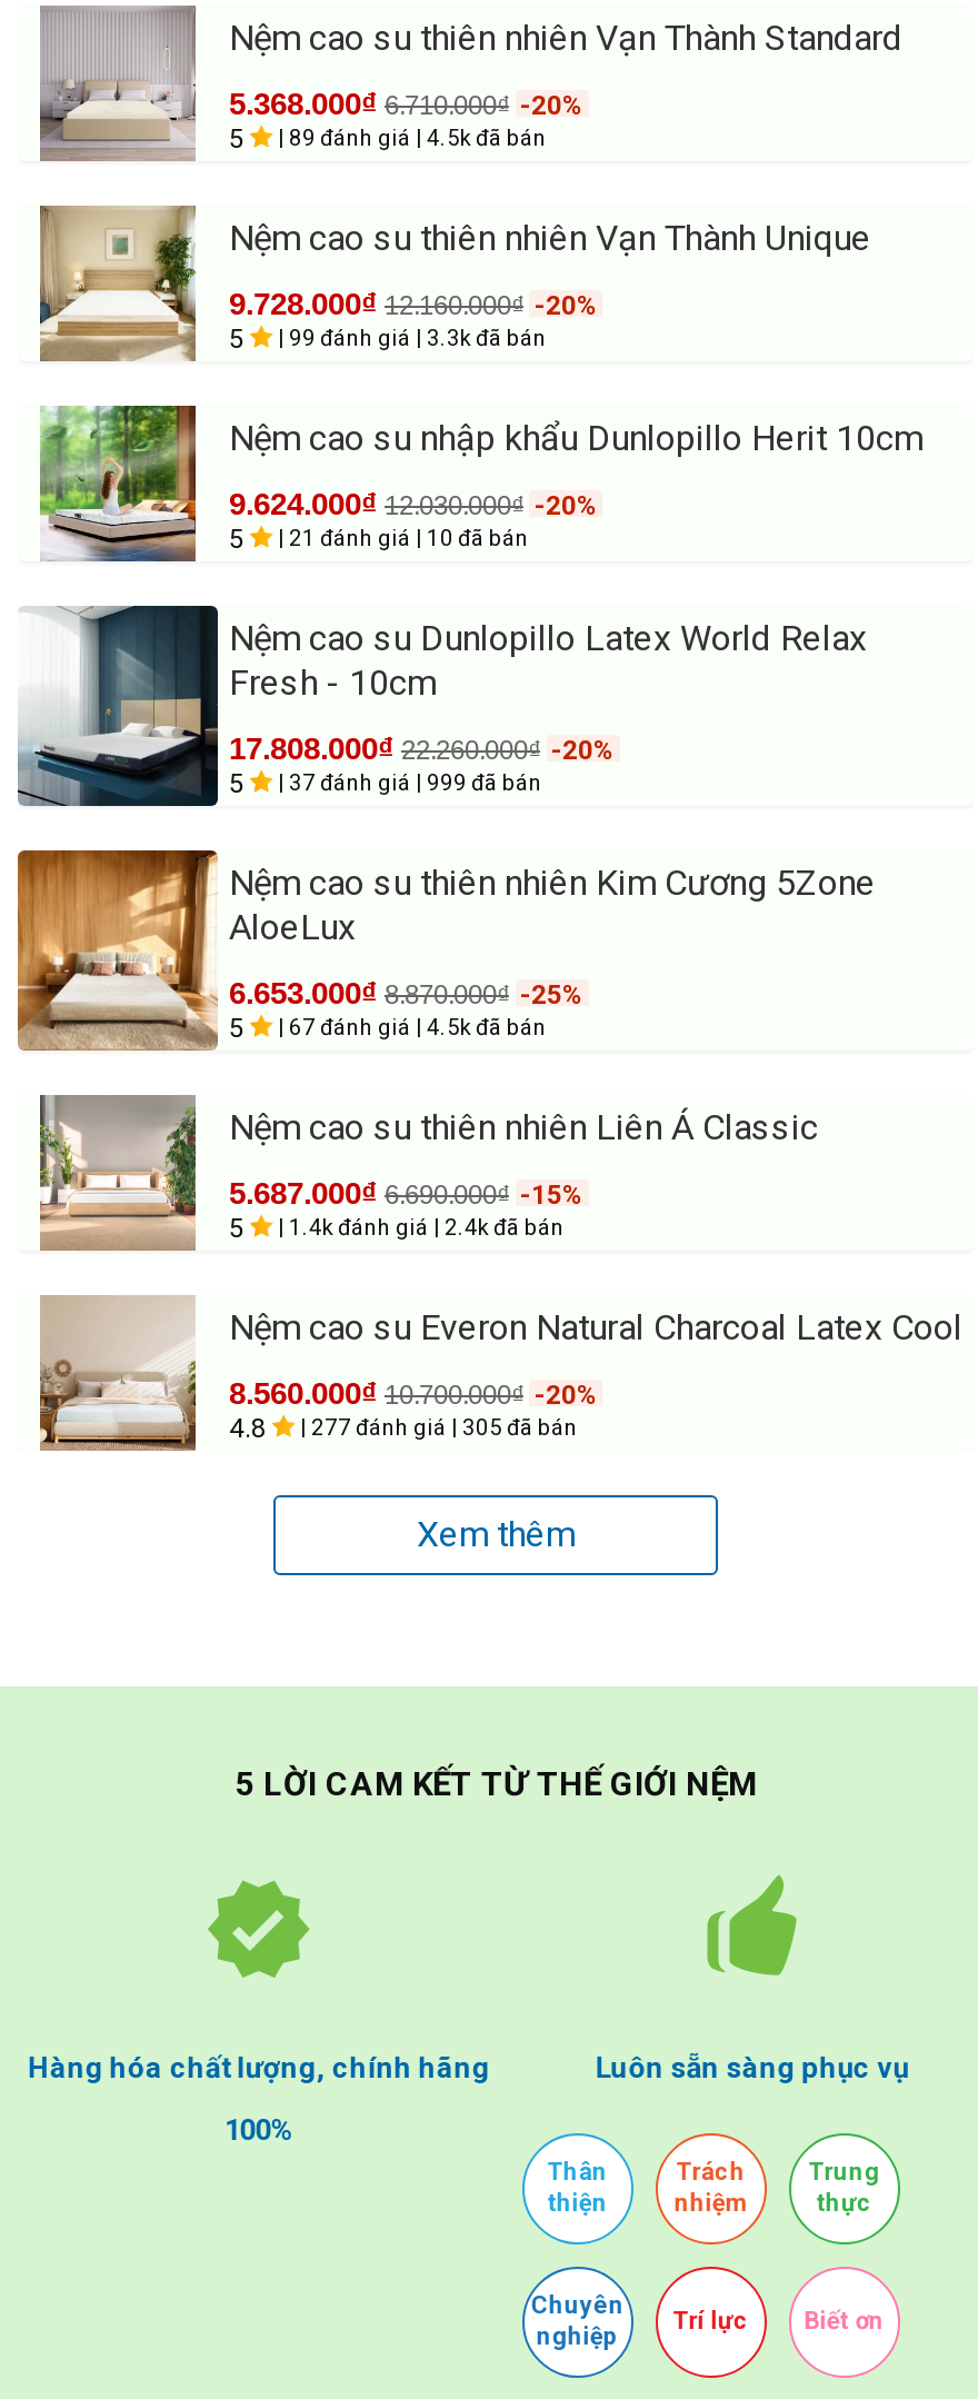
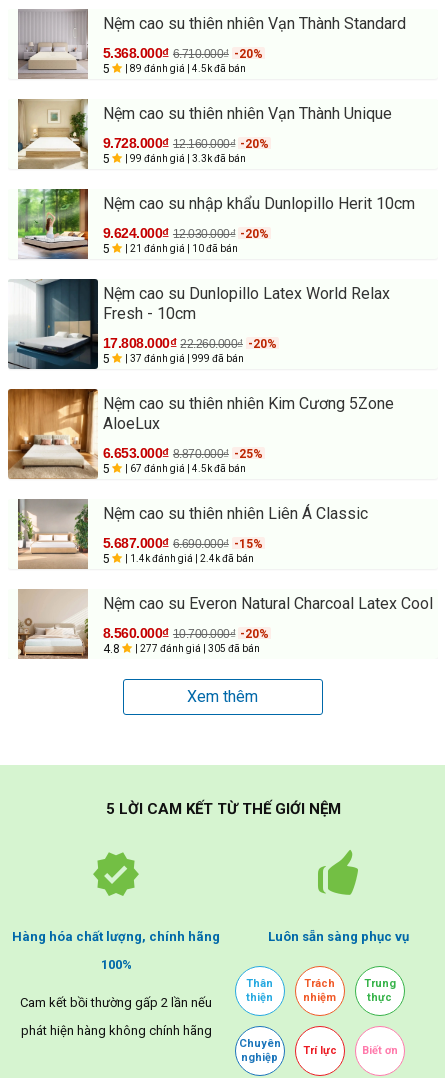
+ Cam kết bồi thường gấp 2 lần nếu
+ phát hiện hàng không chính hãng
